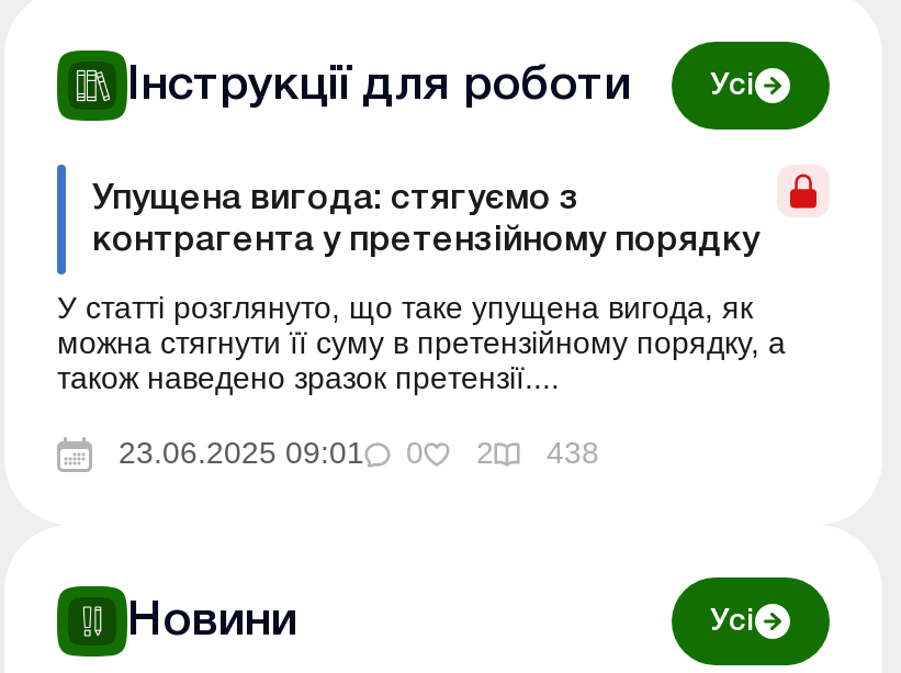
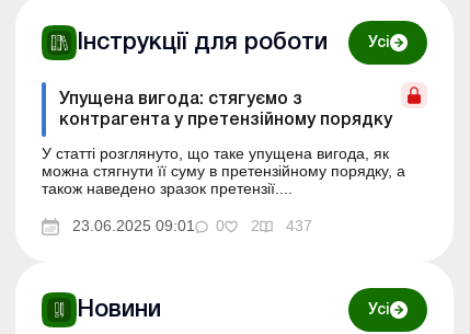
- 438
+ 437
